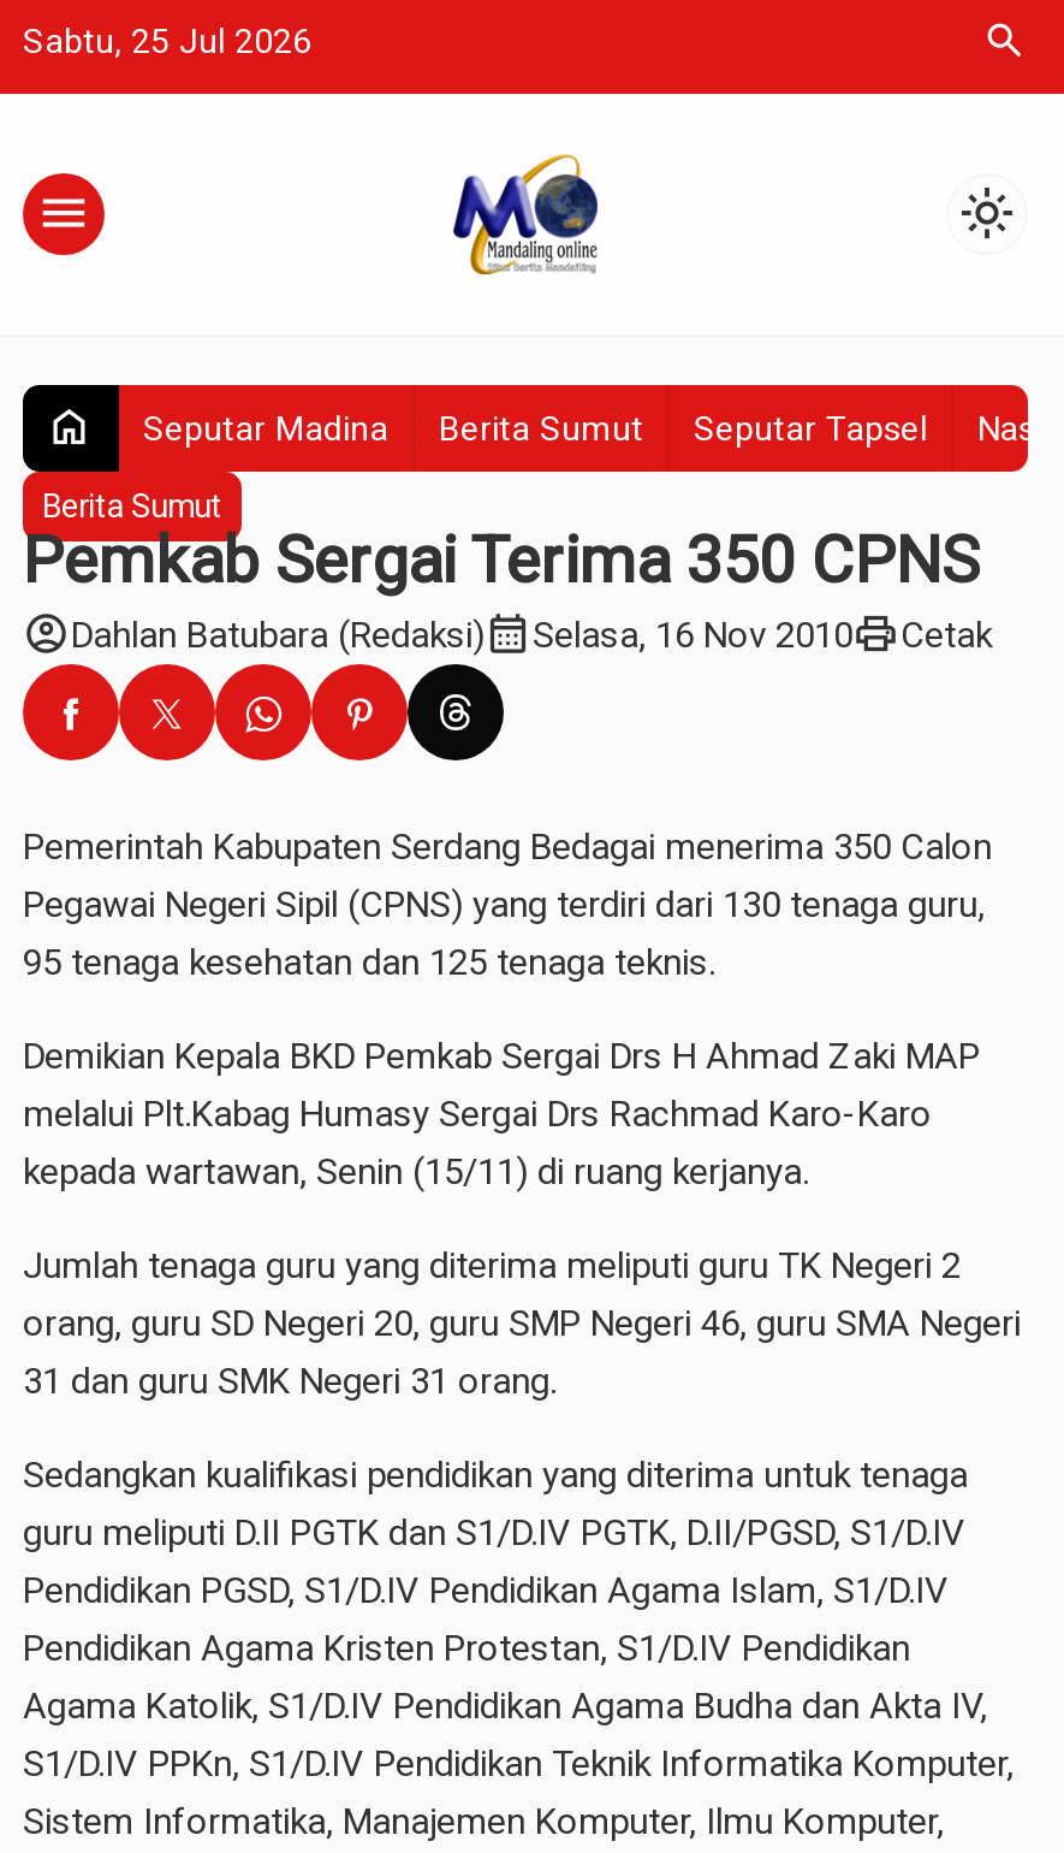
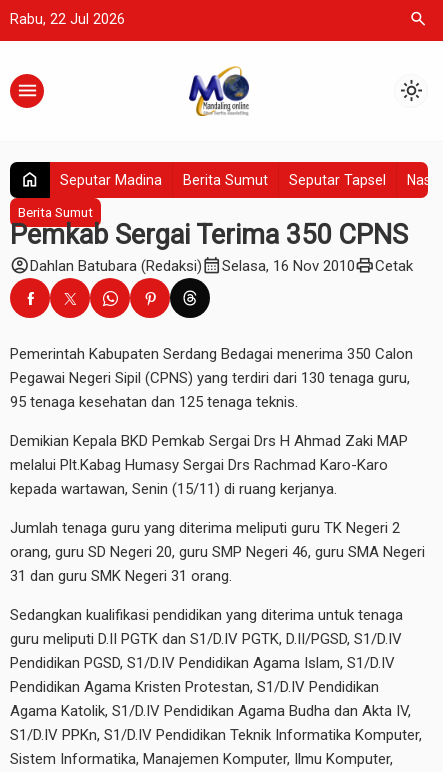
- Sabtu, 25 Jul 2026
+ Rabu, 22 Jul 2026
